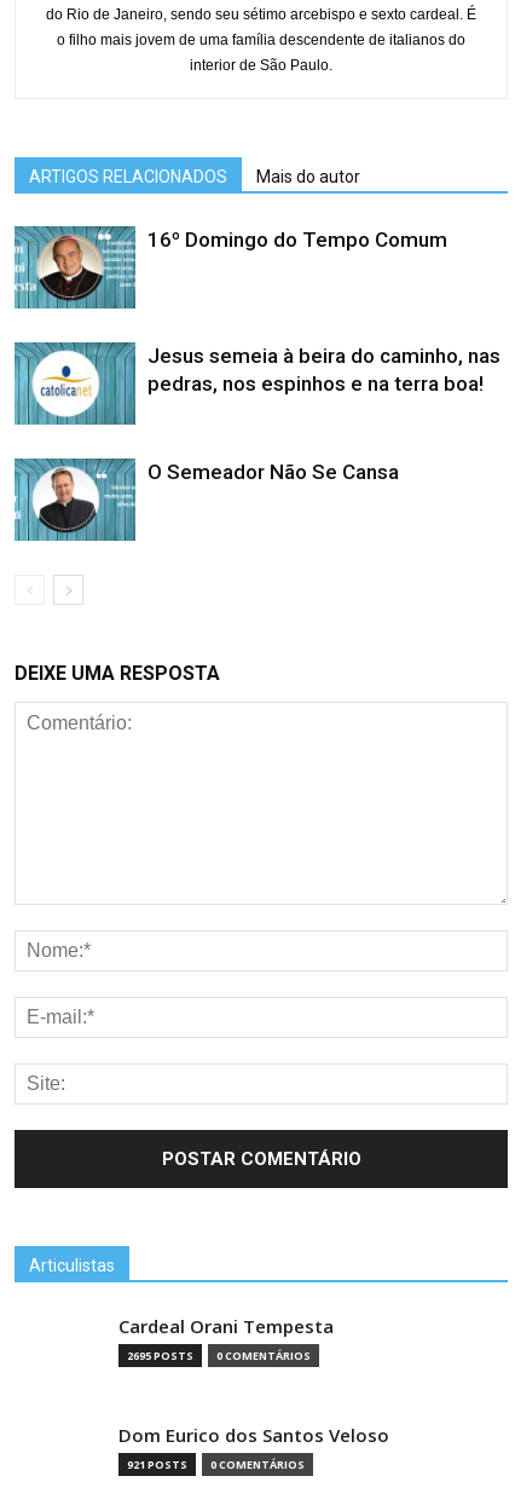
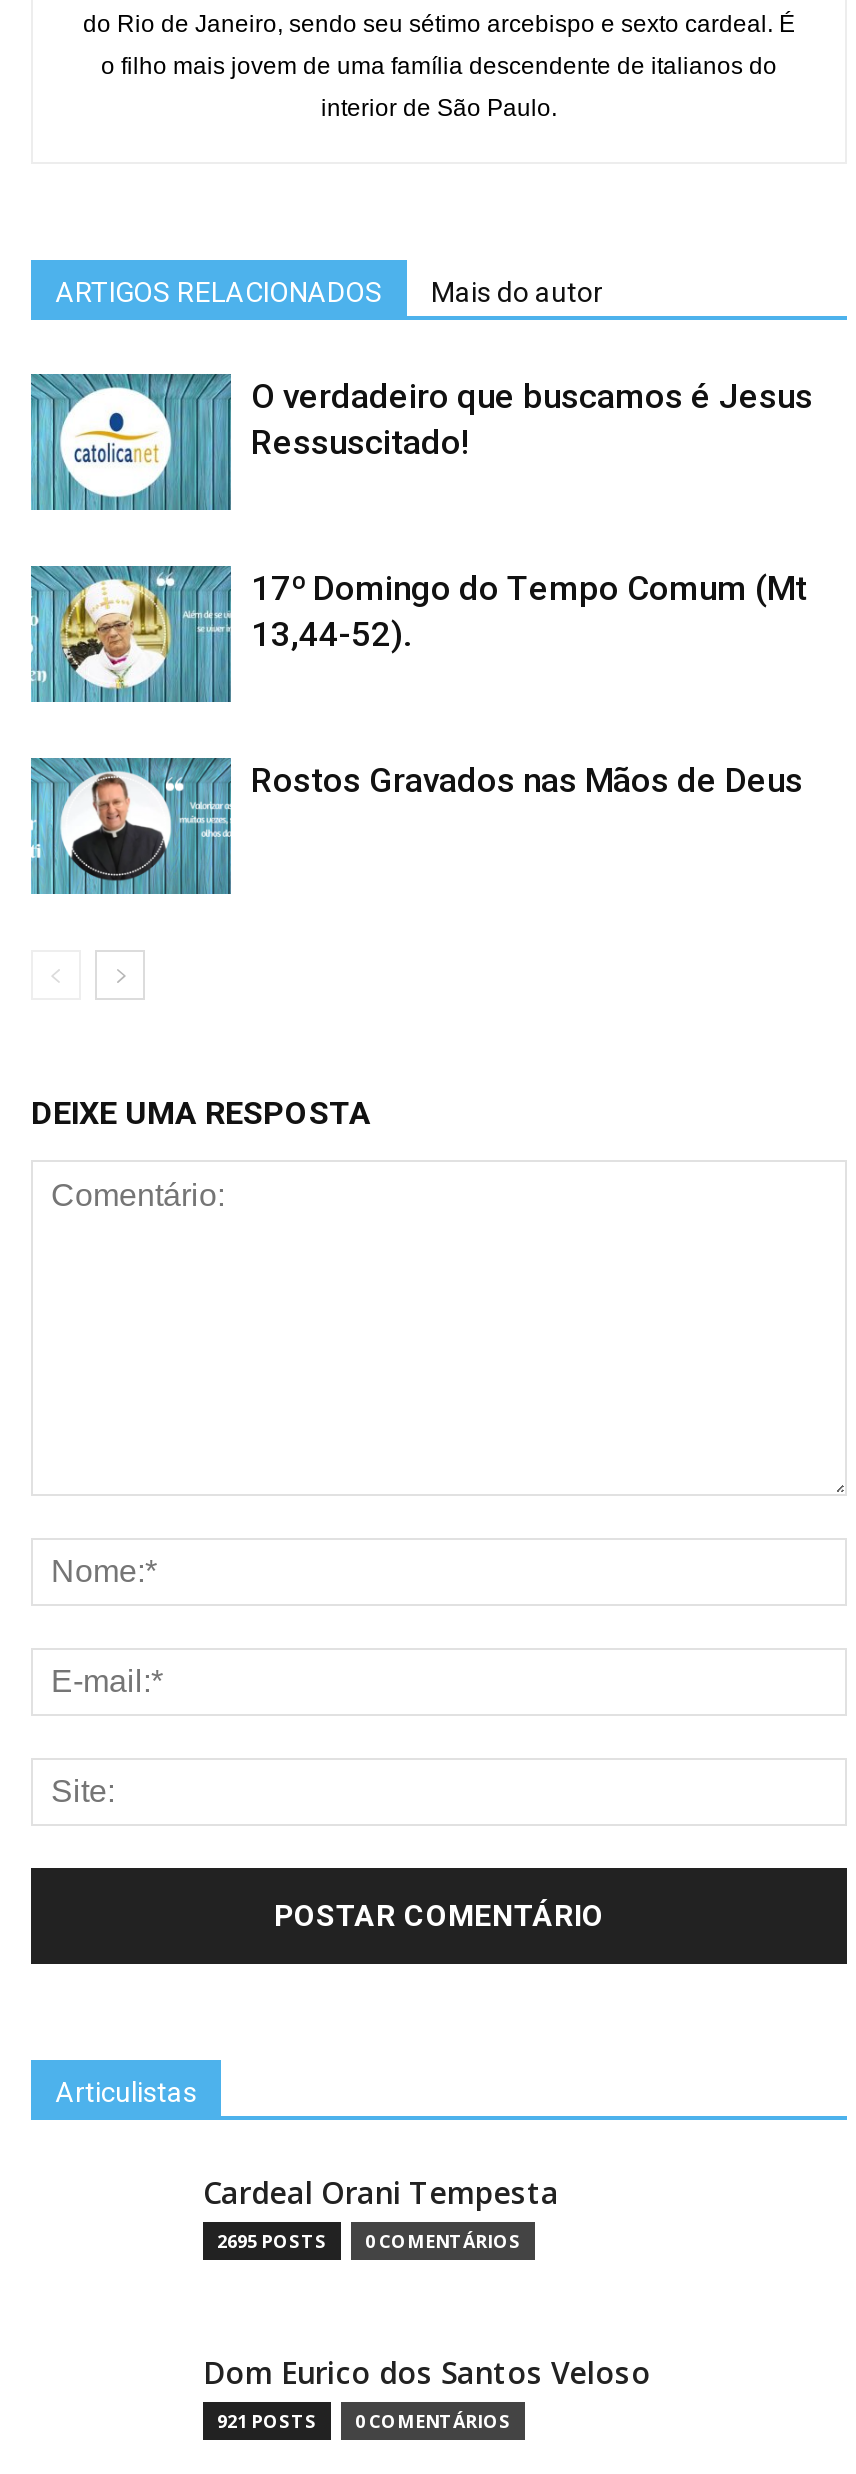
- [image]
- 16º Domingo do Tempo Comum
+ [image]
+ O verdadeiro que buscamos é Jesus
+ Ressuscitado!

- [image]
- Jesus semeia à beira do caminho, nas
- pedras, nos espinhos e na terra boa!
+ [image]
+ 17º Domingo do Tempo Comum (Mt
+ 13,44-52).

- O Semeador Não Se Cansa
+ Rostos Gravados nas Mãos de Deus
